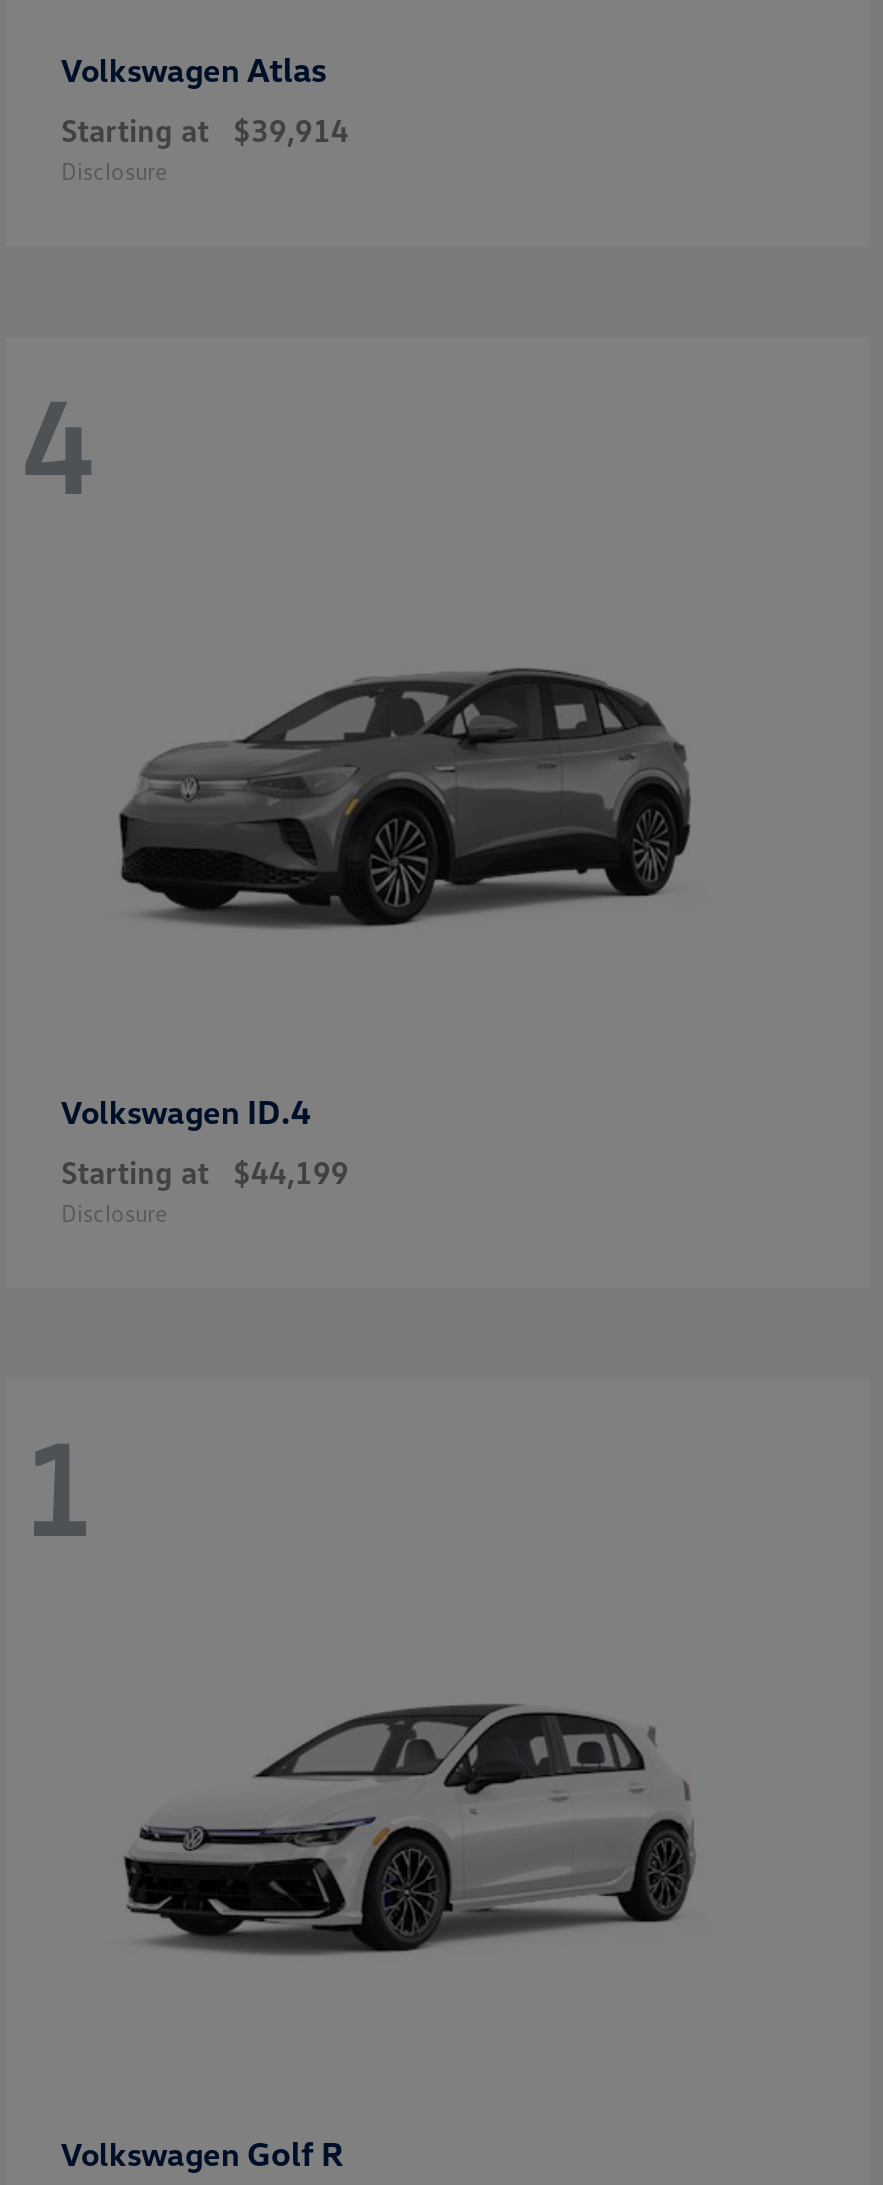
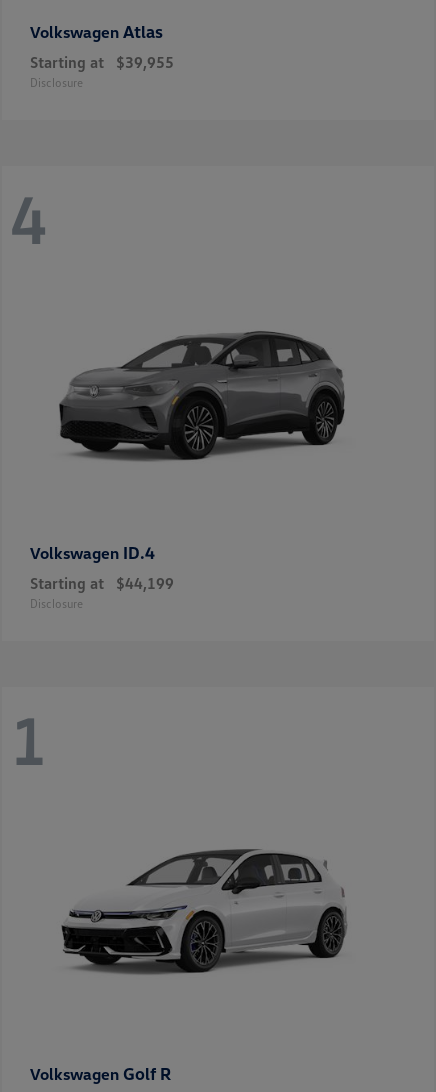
- Starting at $39,914
+ Starting at $39,955
